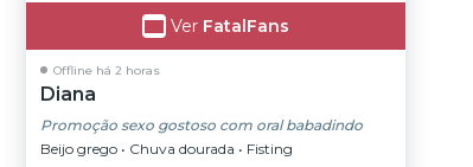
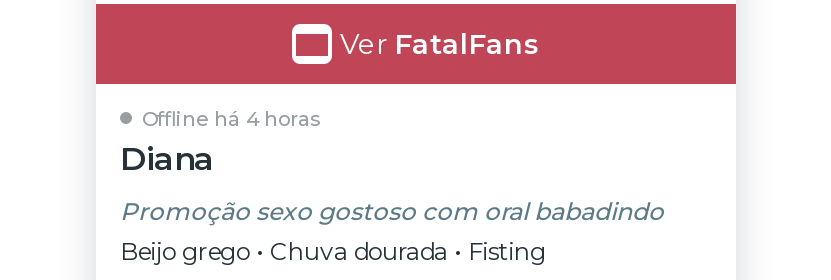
- Offline há 2 horas
+ Offline há 4 horas
